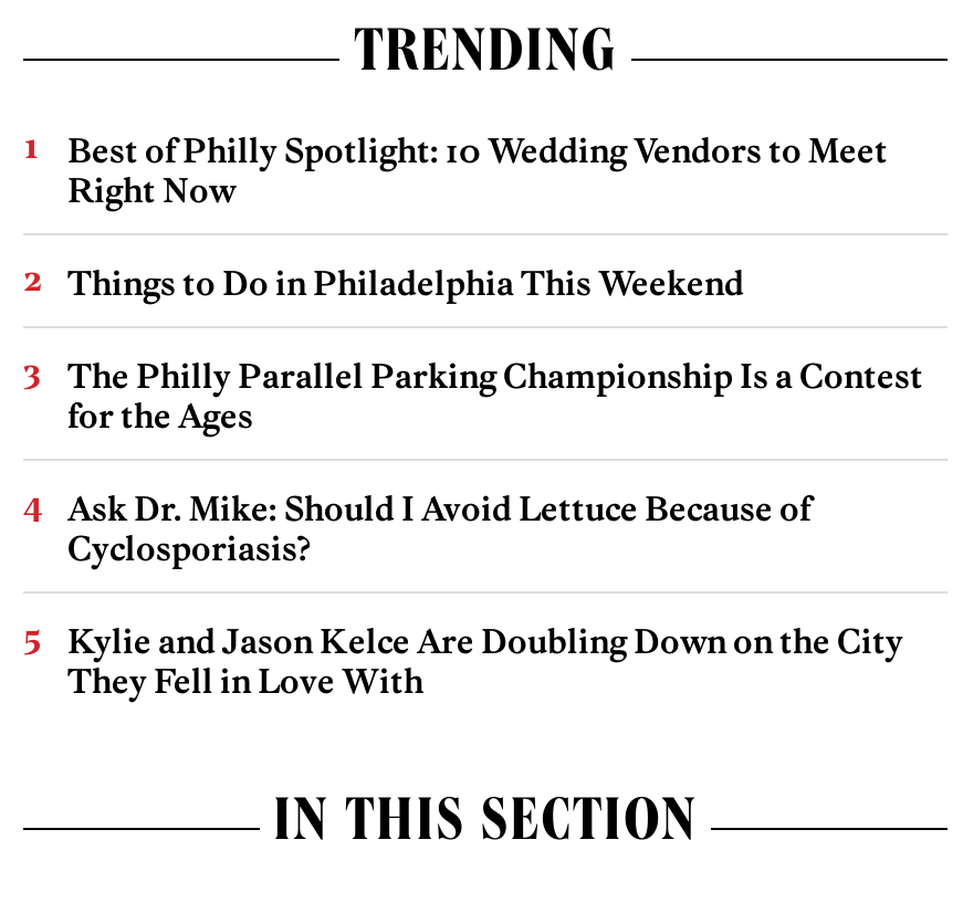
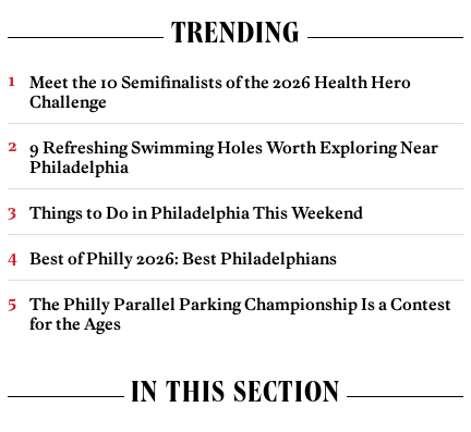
- Best of Philly Spotlight: 10 Wedding Vendors to Meet
- Right Now
+ Meet the 10 Semifinalists of the 2026 Health Hero
+ Challenge
+ 9 Refreshing Swimming Holes Worth Exploring Near
+ Philadelphia

moved down: Things to Do in Philadelphia This Weekend

+ Best of Philly 2026: Best Philadelphians

moved down: The Philly Parallel Parking Championship Is a Contest | for the Ages

- Ask Dr. Mike: Should I Avoid Lettuce Because of
- Cyclosporiasis?
- Kylie and Jason Kelce Are Doubling Down on the City
- They Fell in Love With
